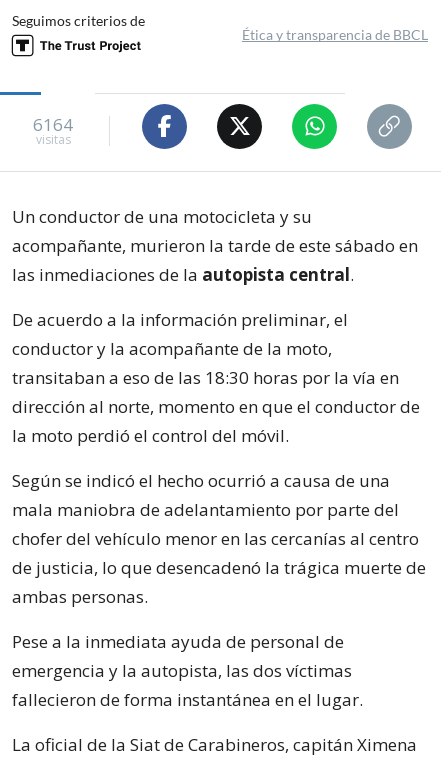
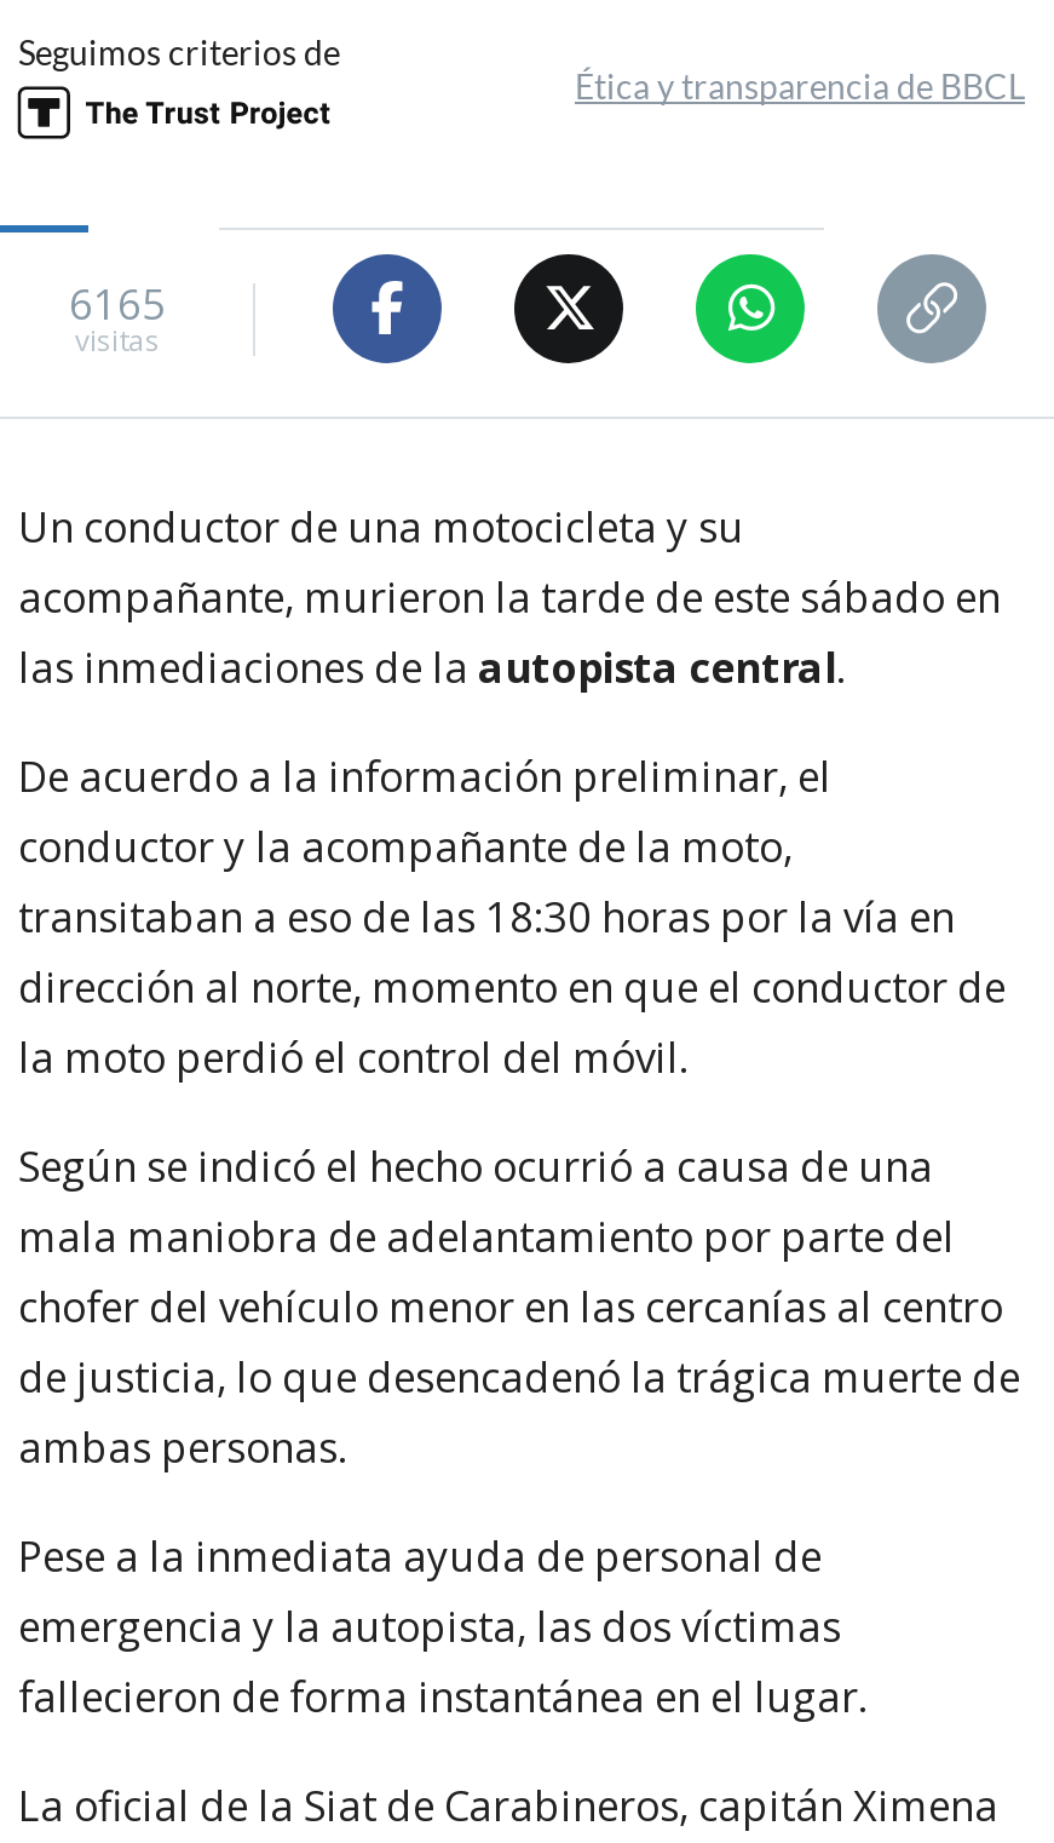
- 6164
+ 6165
